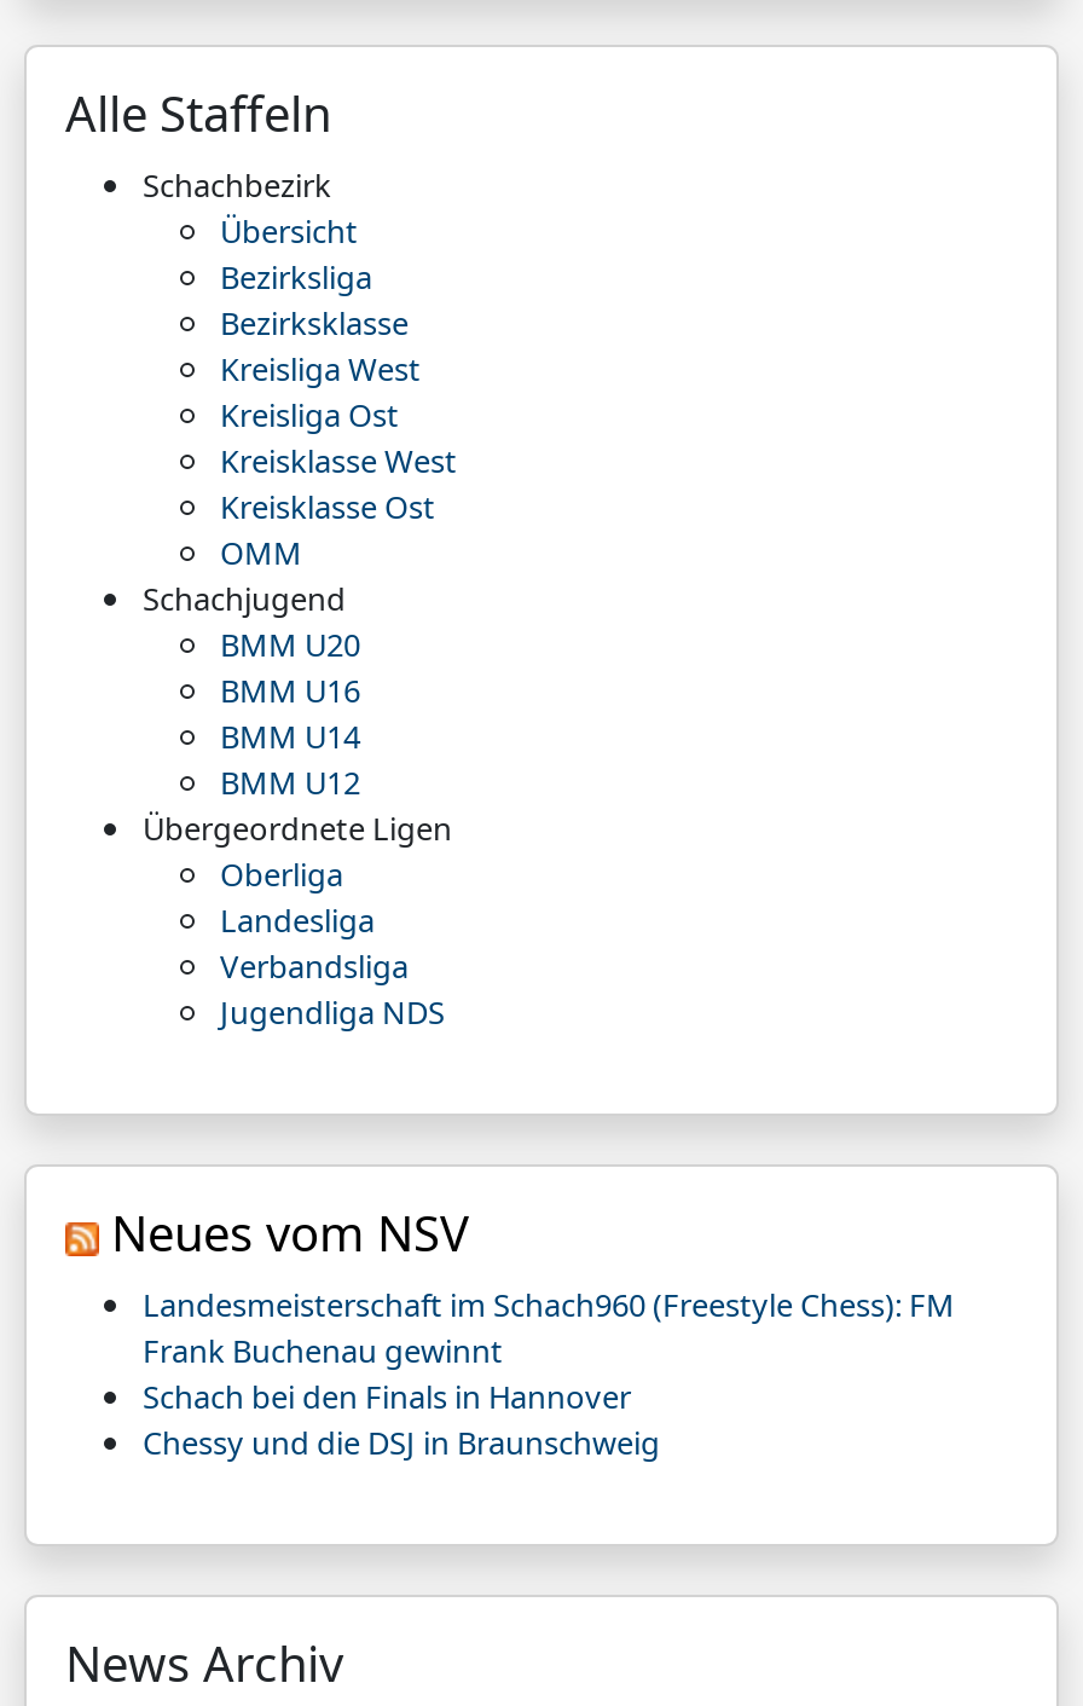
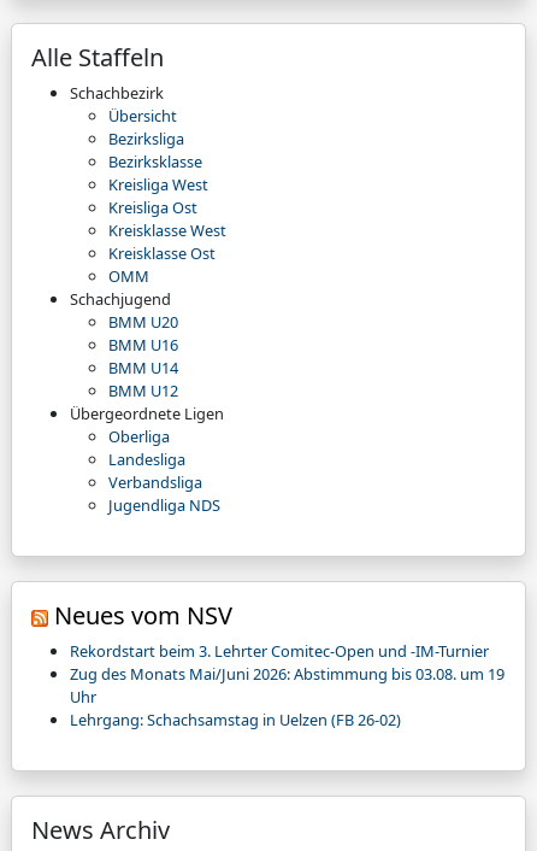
- Landesmeisterschaft im Schach960 (Freestyle Chess): FM
- Frank Buchenau gewinnt
- Schach bei den Finals in Hannover
- Chessy und die DSJ in Braunschweig
+ Rekordstart beim 3. Lehrter Comitec-Open und -IM-Turnier
+ Zug des Monats Mai/Juni 2026: Abstimmung bis 03.08. um 19
+ Uhr
+ Lehrgang: Schachsamstag in Uelzen (FB 26-02)
